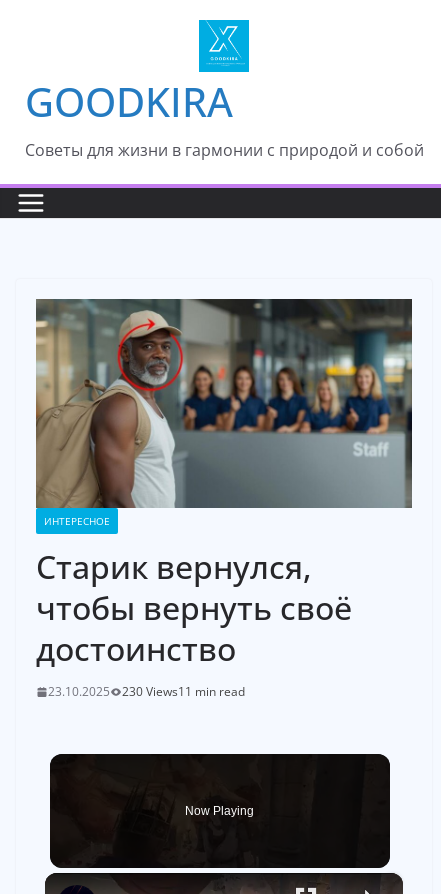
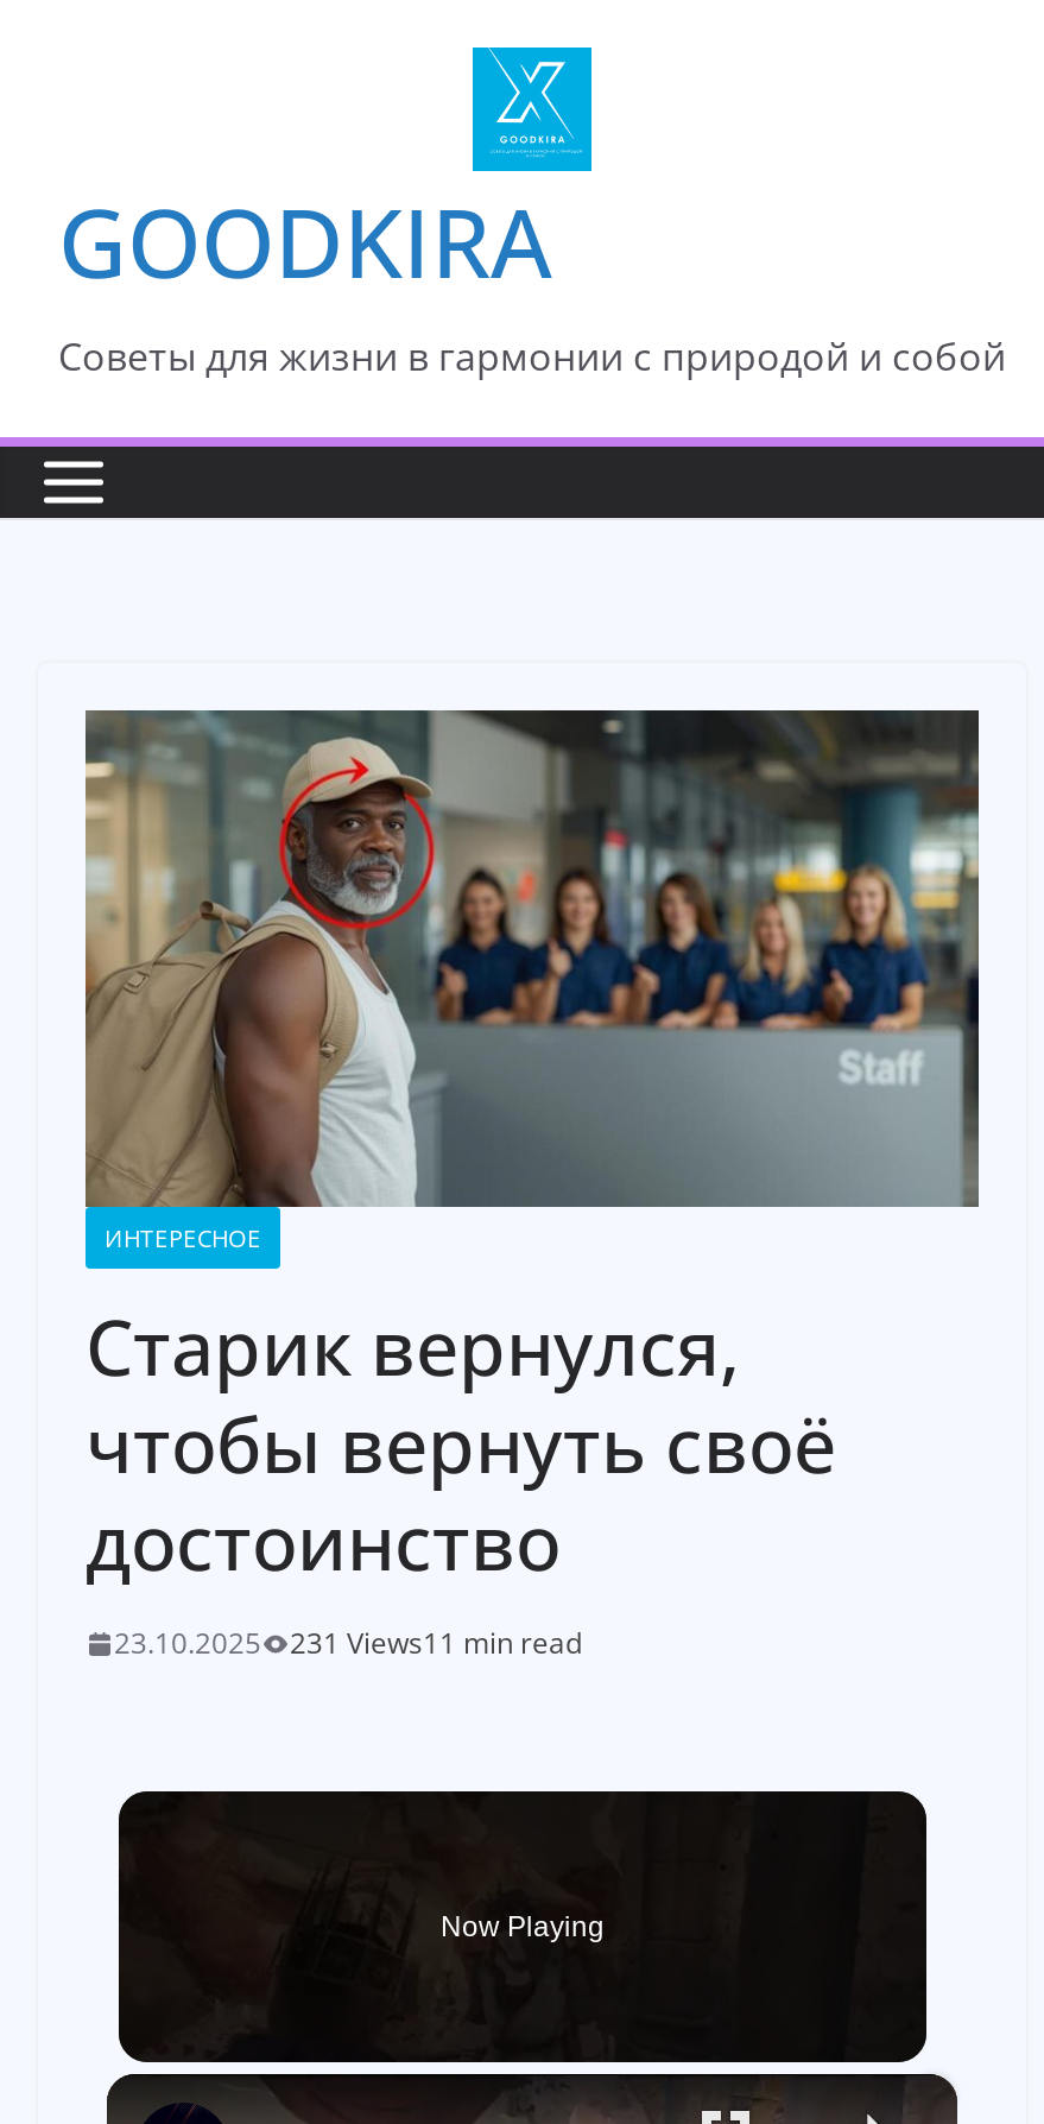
- 230 Views11 min read
+ 231 Views11 min read
